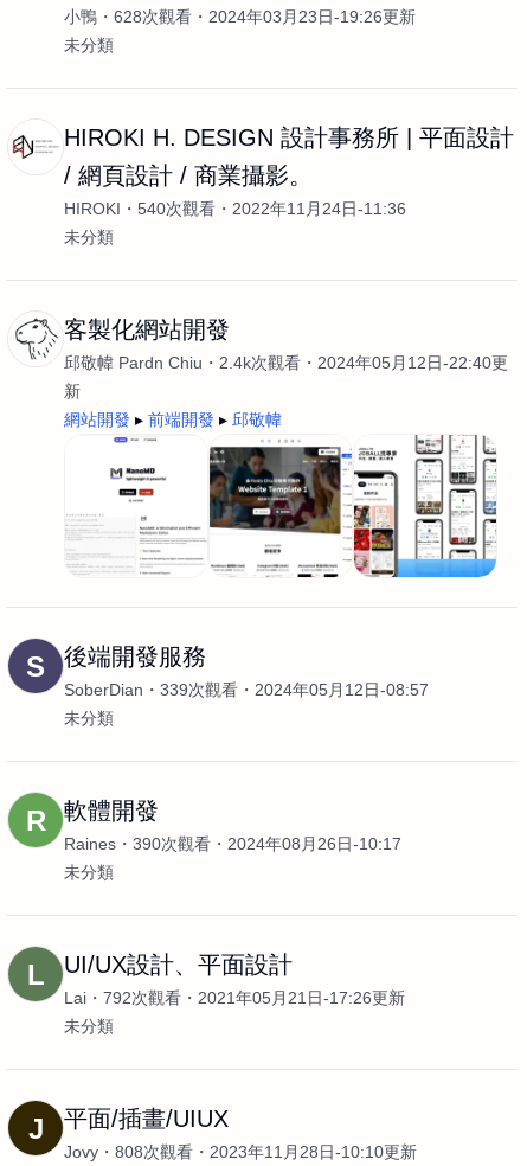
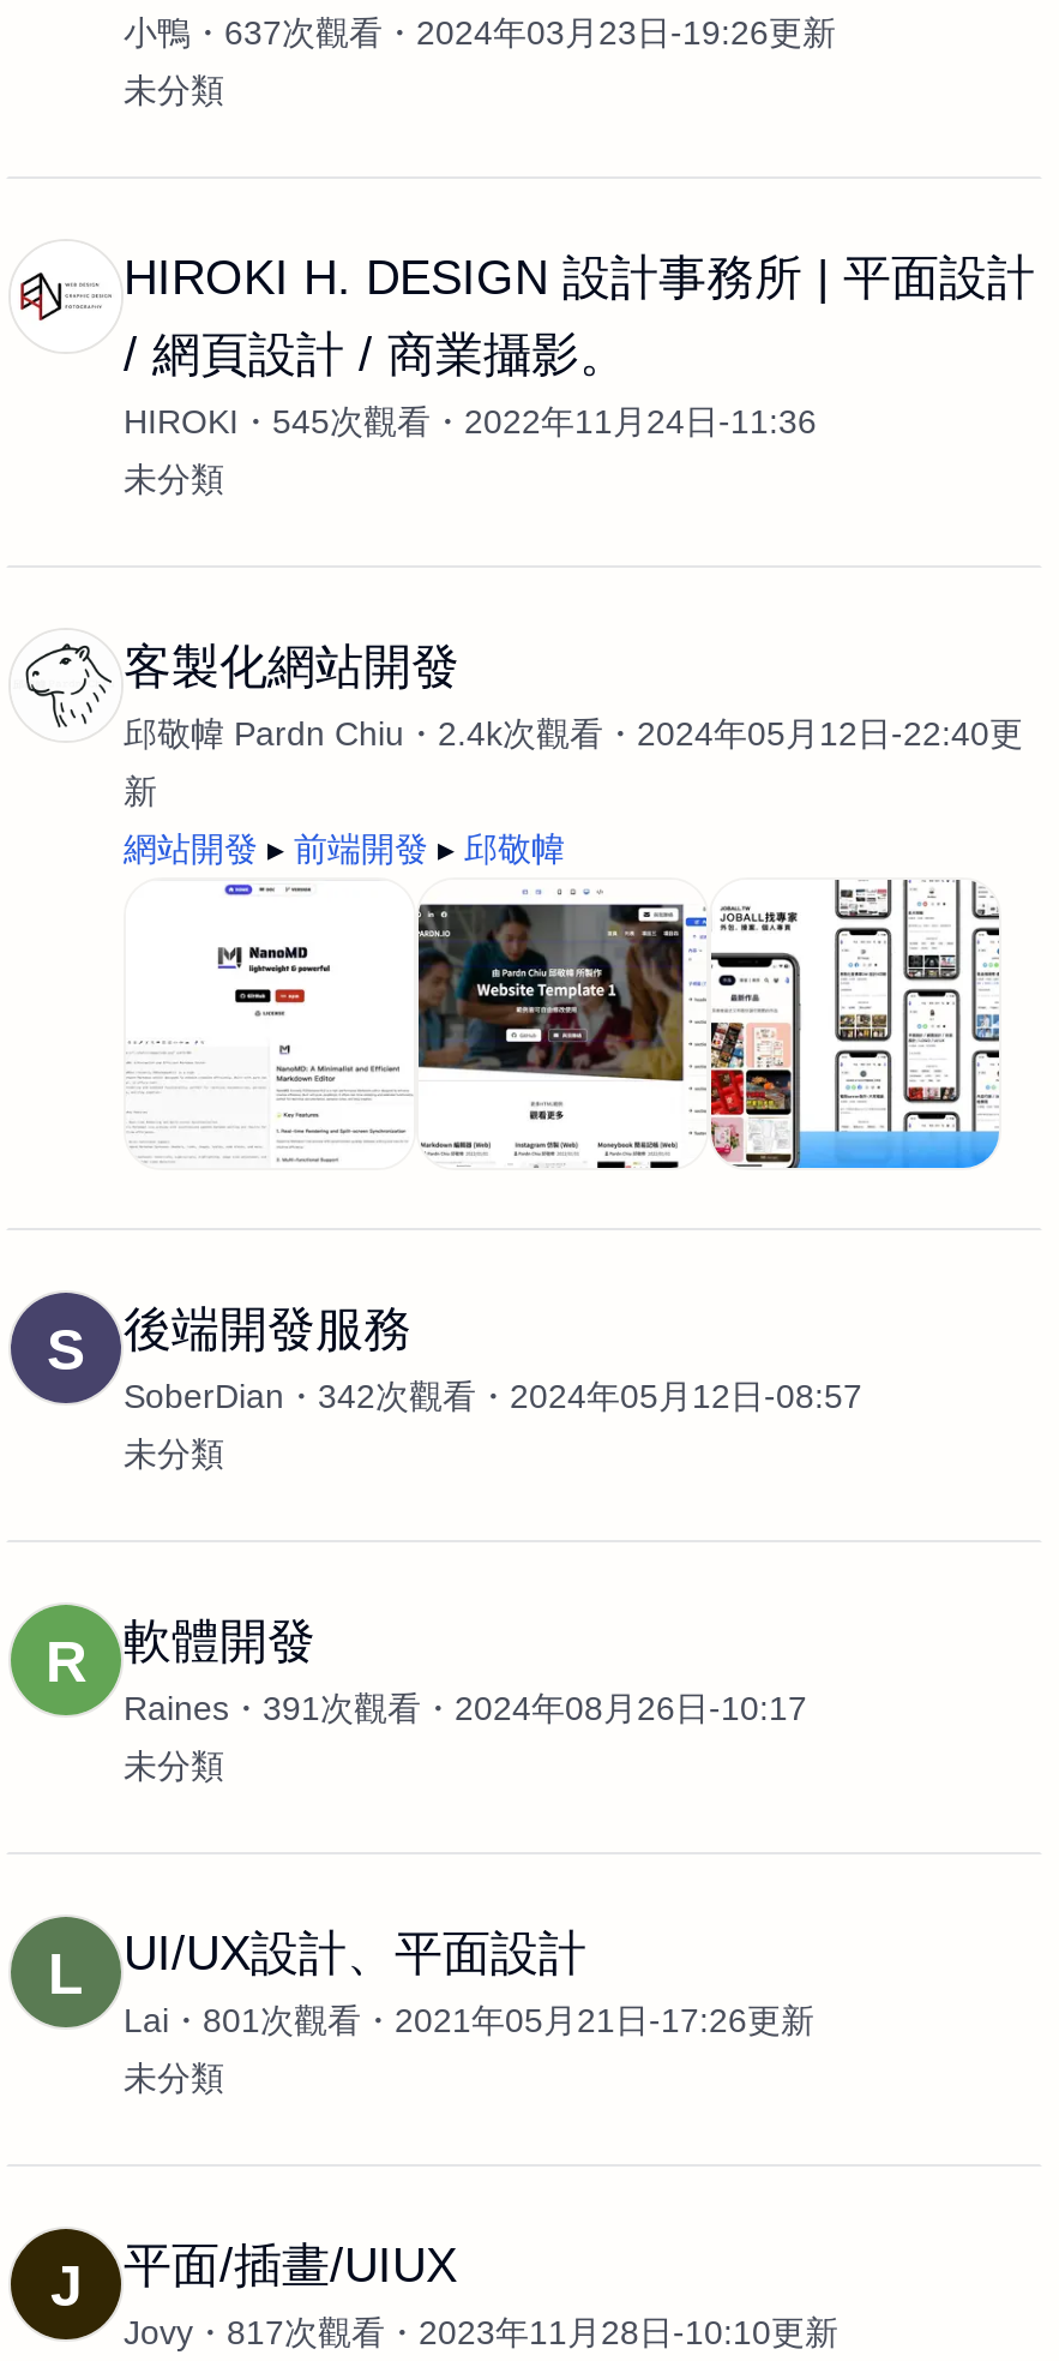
- 小鴨 628次觀看 2024年03月23日-19:26更新
+ 小鴨 637次觀看 2024年03月23日-19:26更新

- HIROKI 540次觀看 2022年11月24日-11:36
+ HIROKI 545次觀看 2022年11月24日-11:36

- SoberDian 339次觀看 2024年05月12日-08:57
+ SoberDian 342次觀看 2024年05月12日-08:57

- Raines 390次觀看 2024年08月26日-10:17
+ Raines 391次觀看 2024年08月26日-10:17

- Lai 792次觀看 2021年05月21日-17:26更新
+ Lai 801次觀看 2021年05月21日-17:26更新

- Jovy 808次觀看 2023年11月28日-10:10更新
+ Jovy 817次觀看 2023年11月28日-10:10更新
